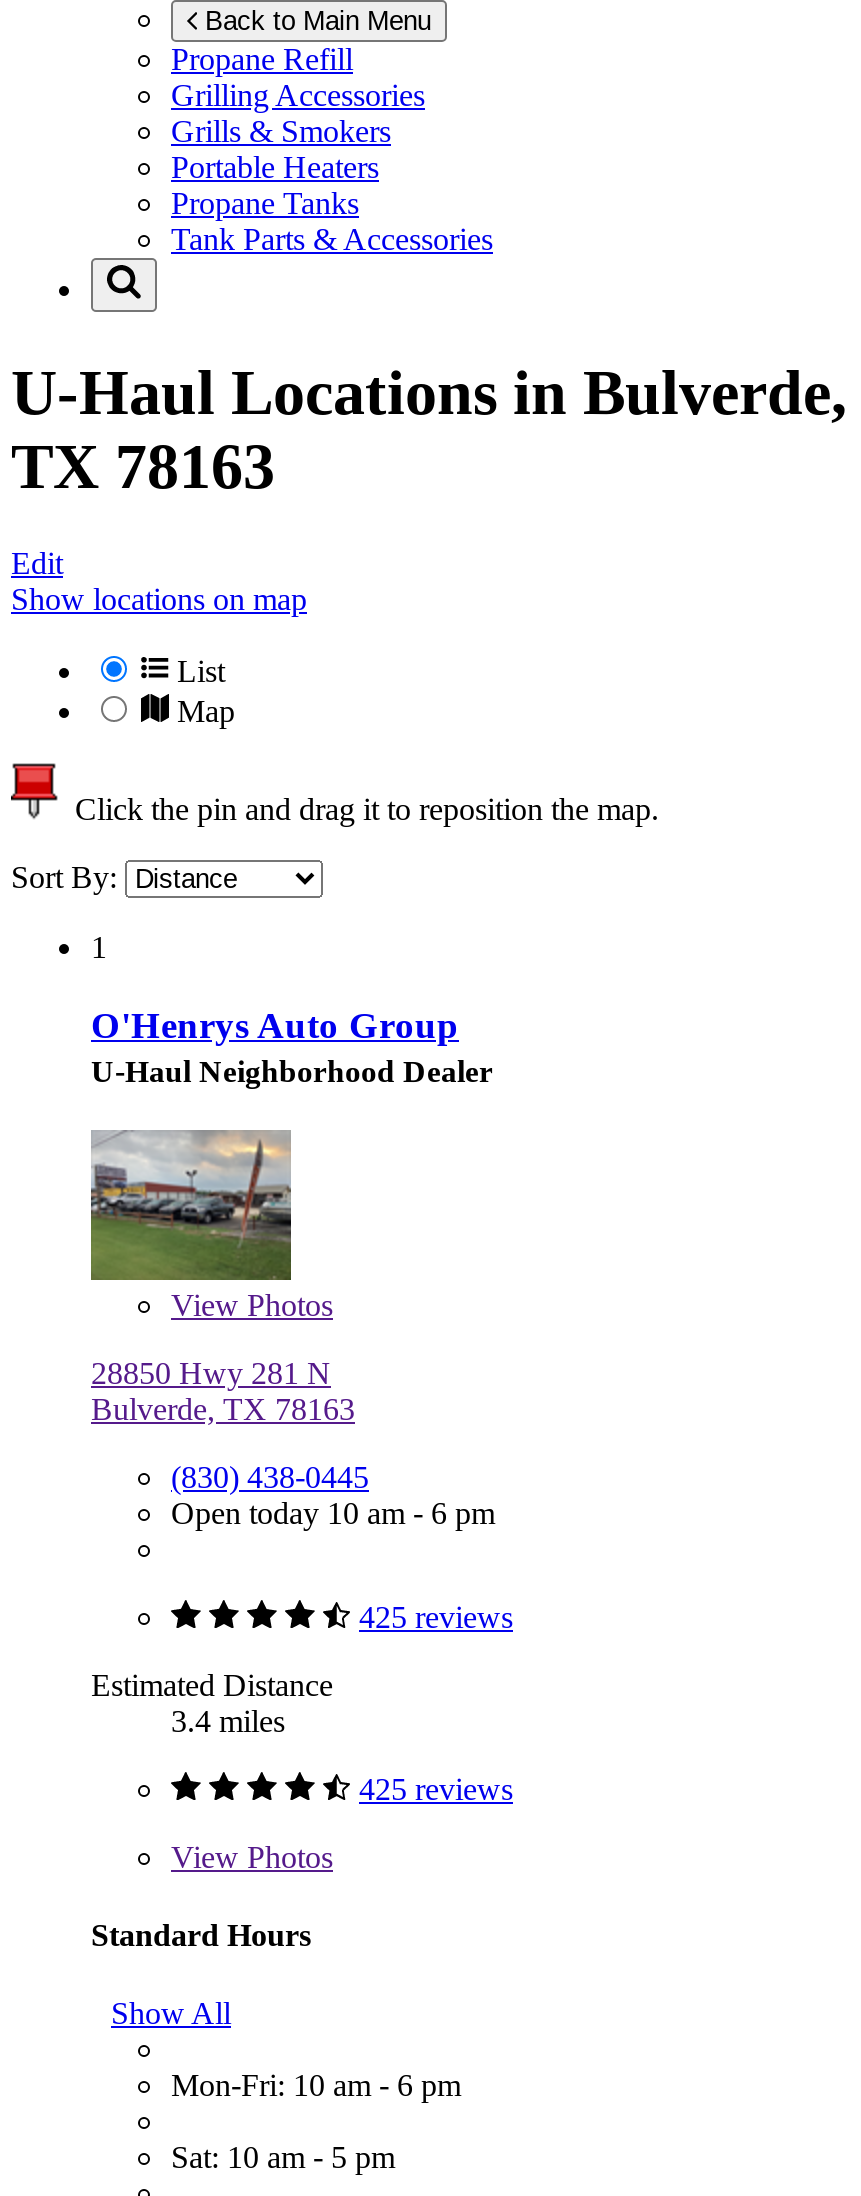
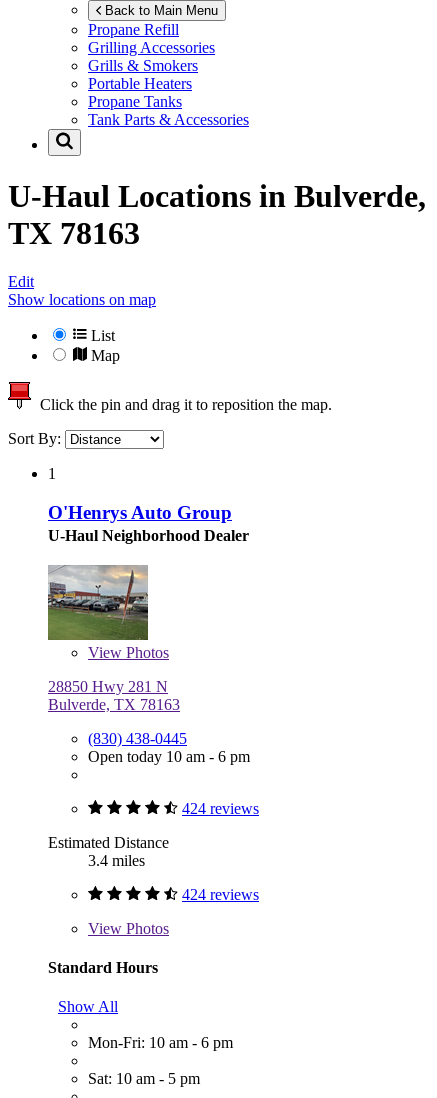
- 425 reviews
+ 424 reviews

- 425 reviews
+ 424 reviews
